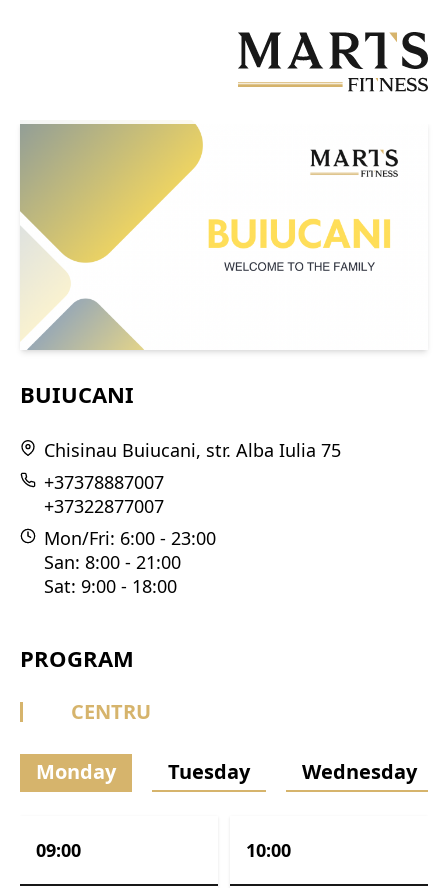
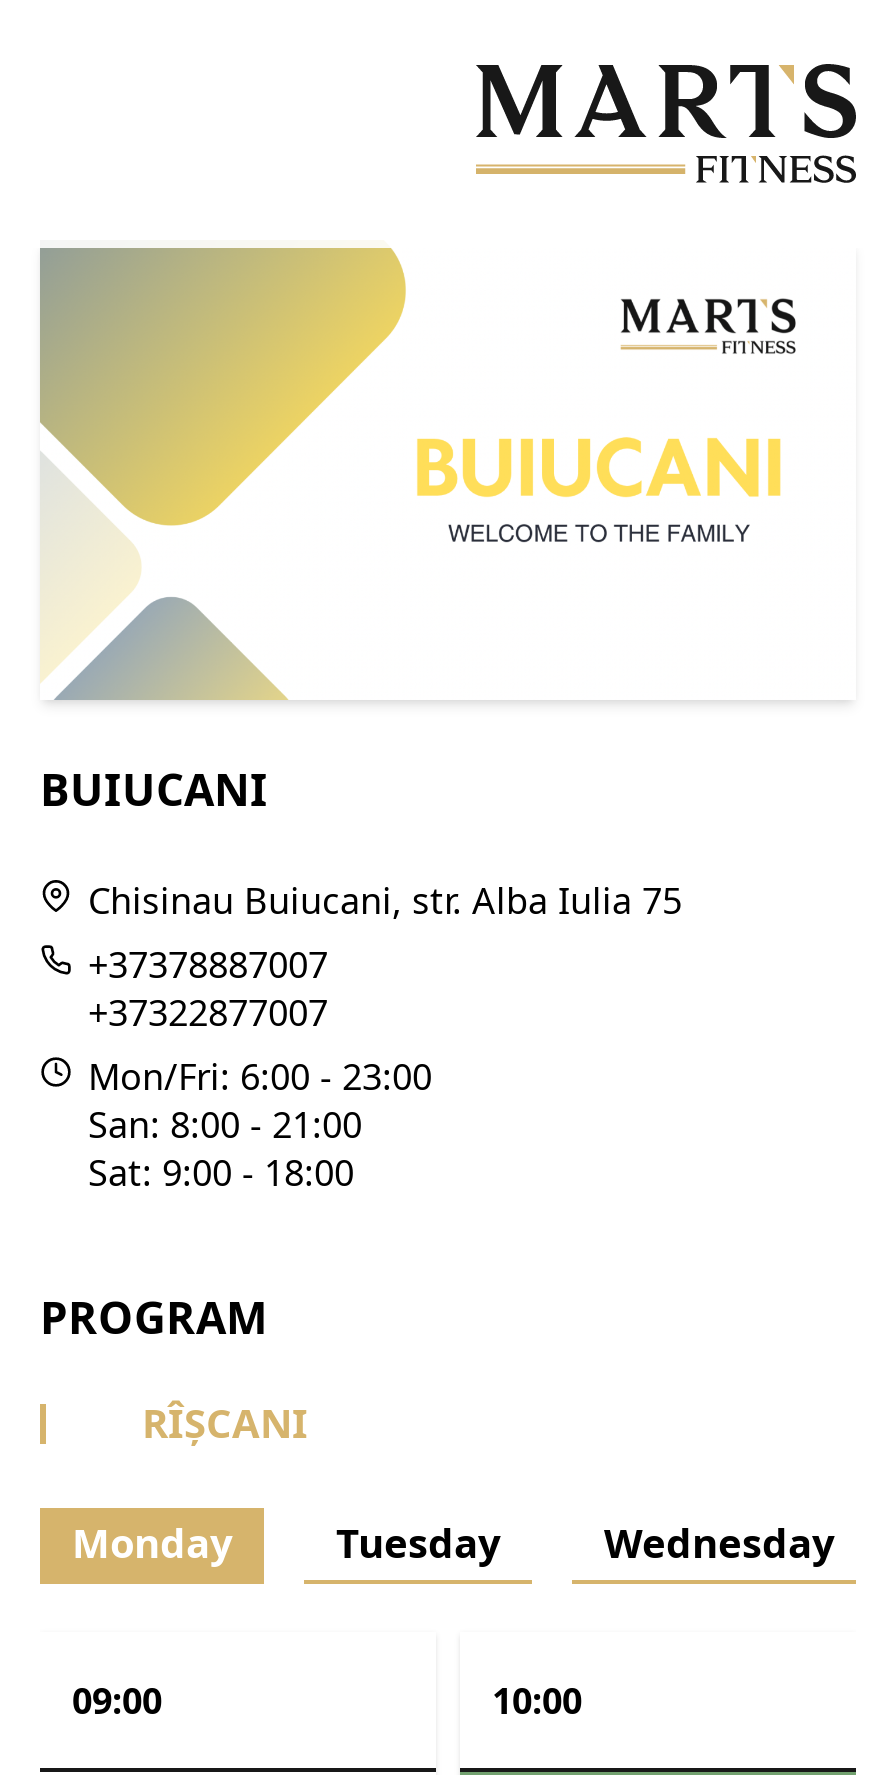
- CENTRU
+ RÎȘCANI
